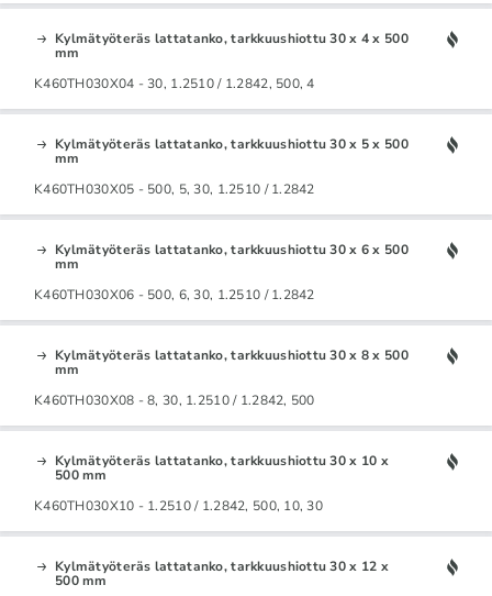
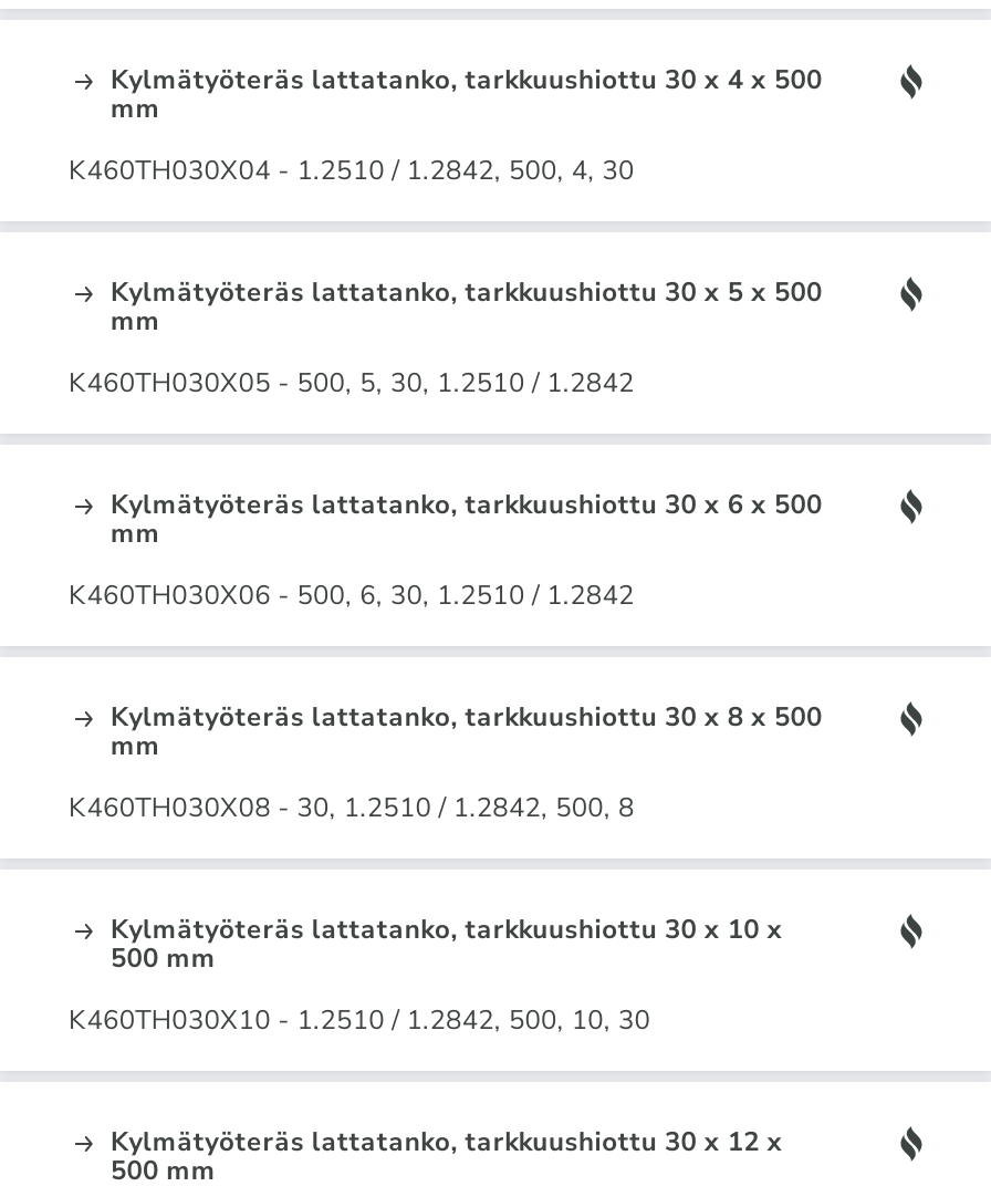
- K460TH030X04 - 30, 1.2510 / 1.2842, 500, 4
+ K460TH030X04 - 1.2510 / 1.2842, 500, 4, 30

- K460TH030X08 - 8, 30, 1.2510 / 1.2842, 500
+ K460TH030X08 - 30, 1.2510 / 1.2842, 500, 8
